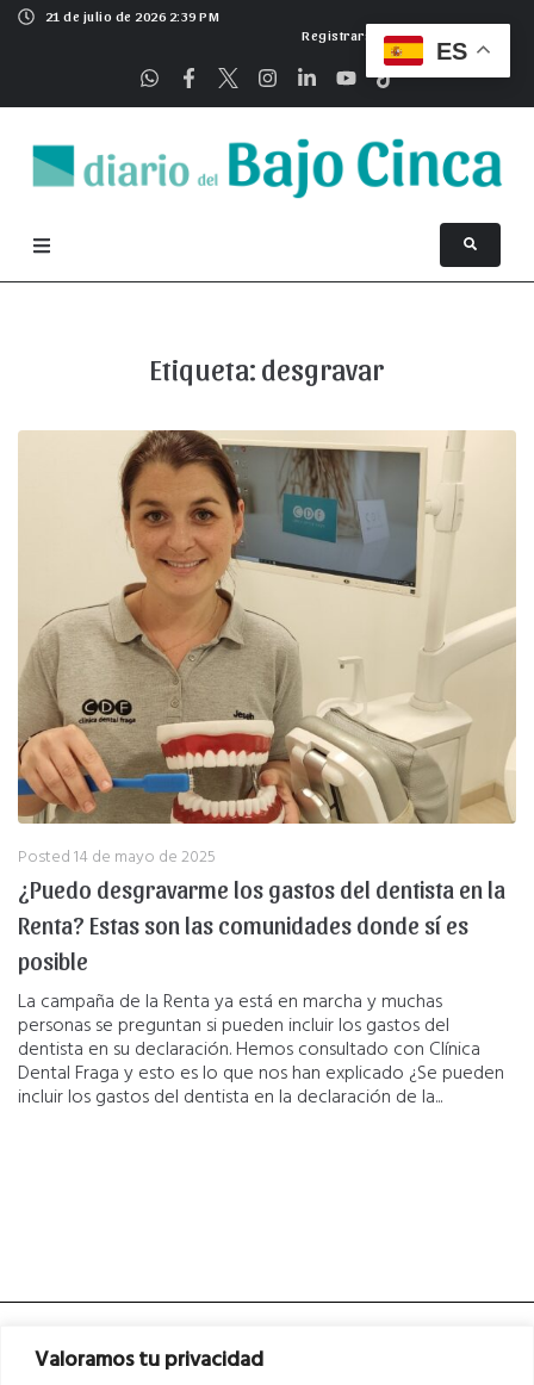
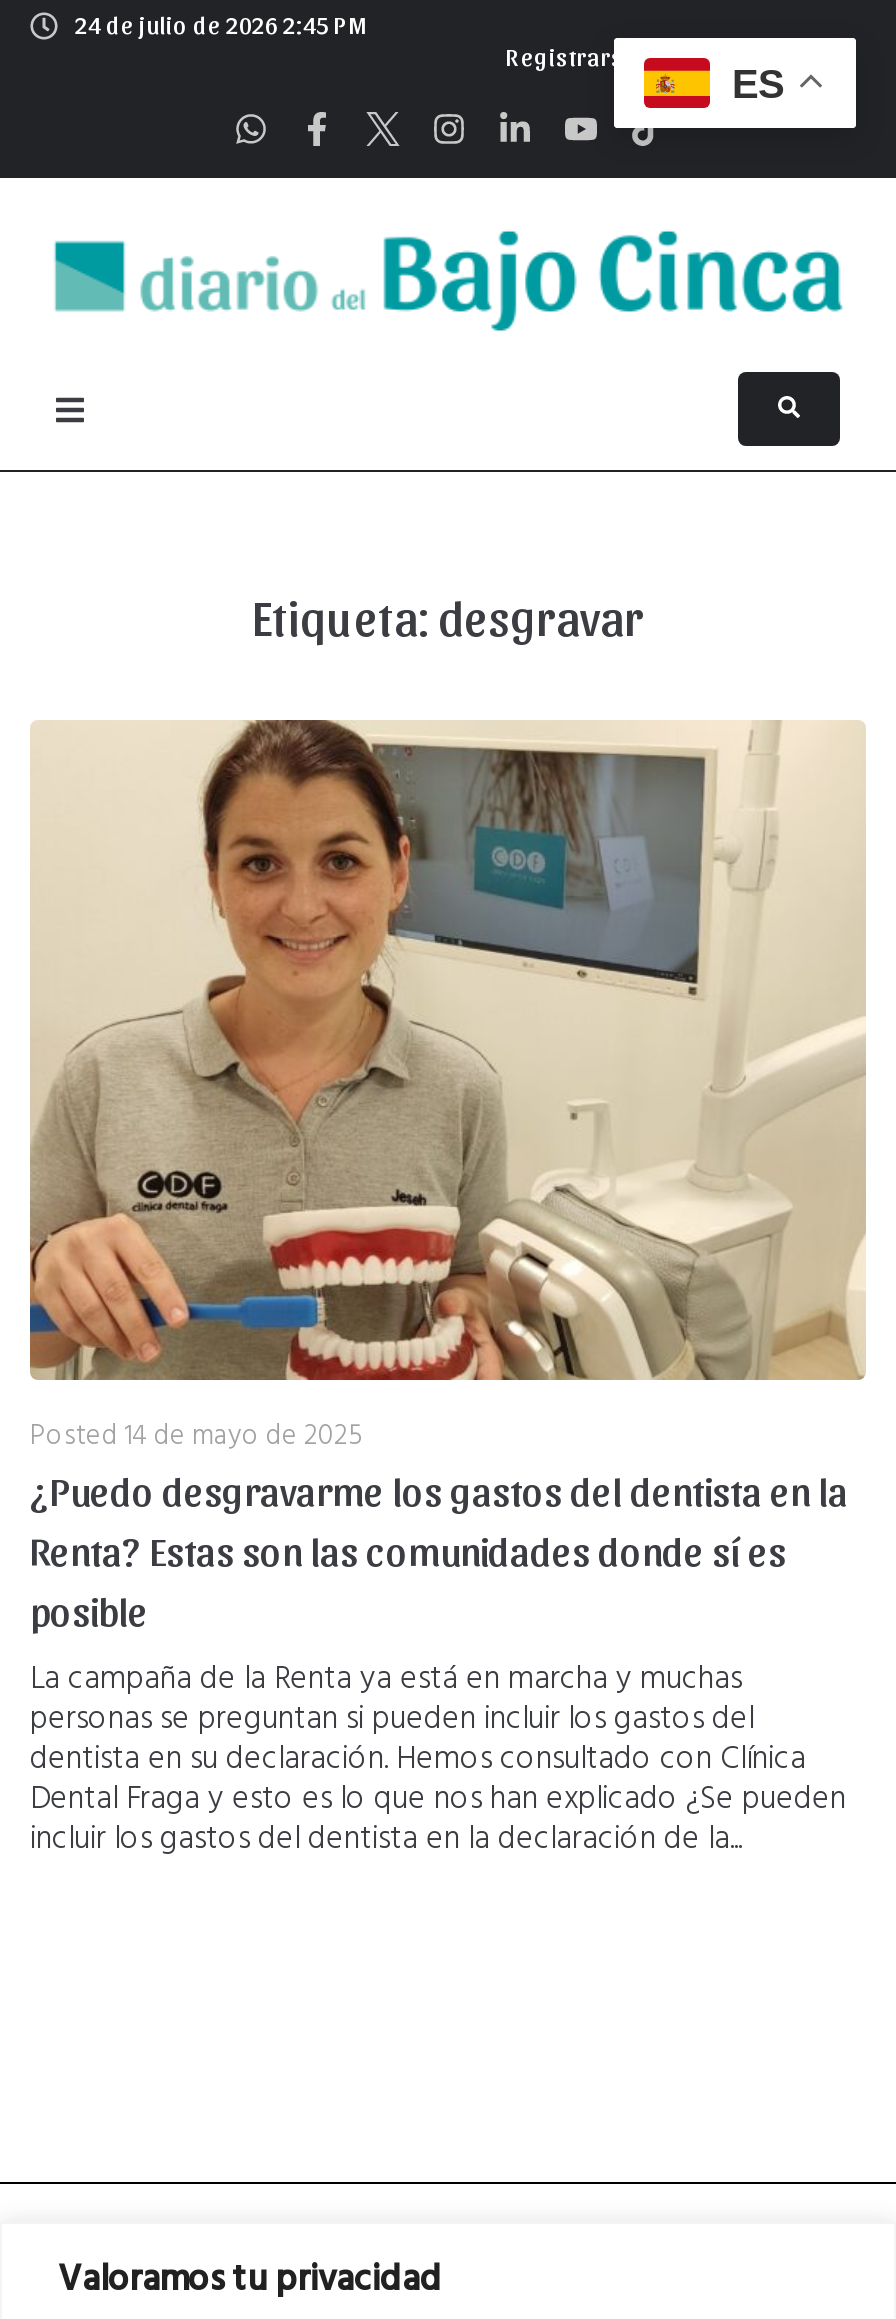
- 21 de julio de 2026 2:39 PM
+ 24 de julio de 2026 2:45 PM
